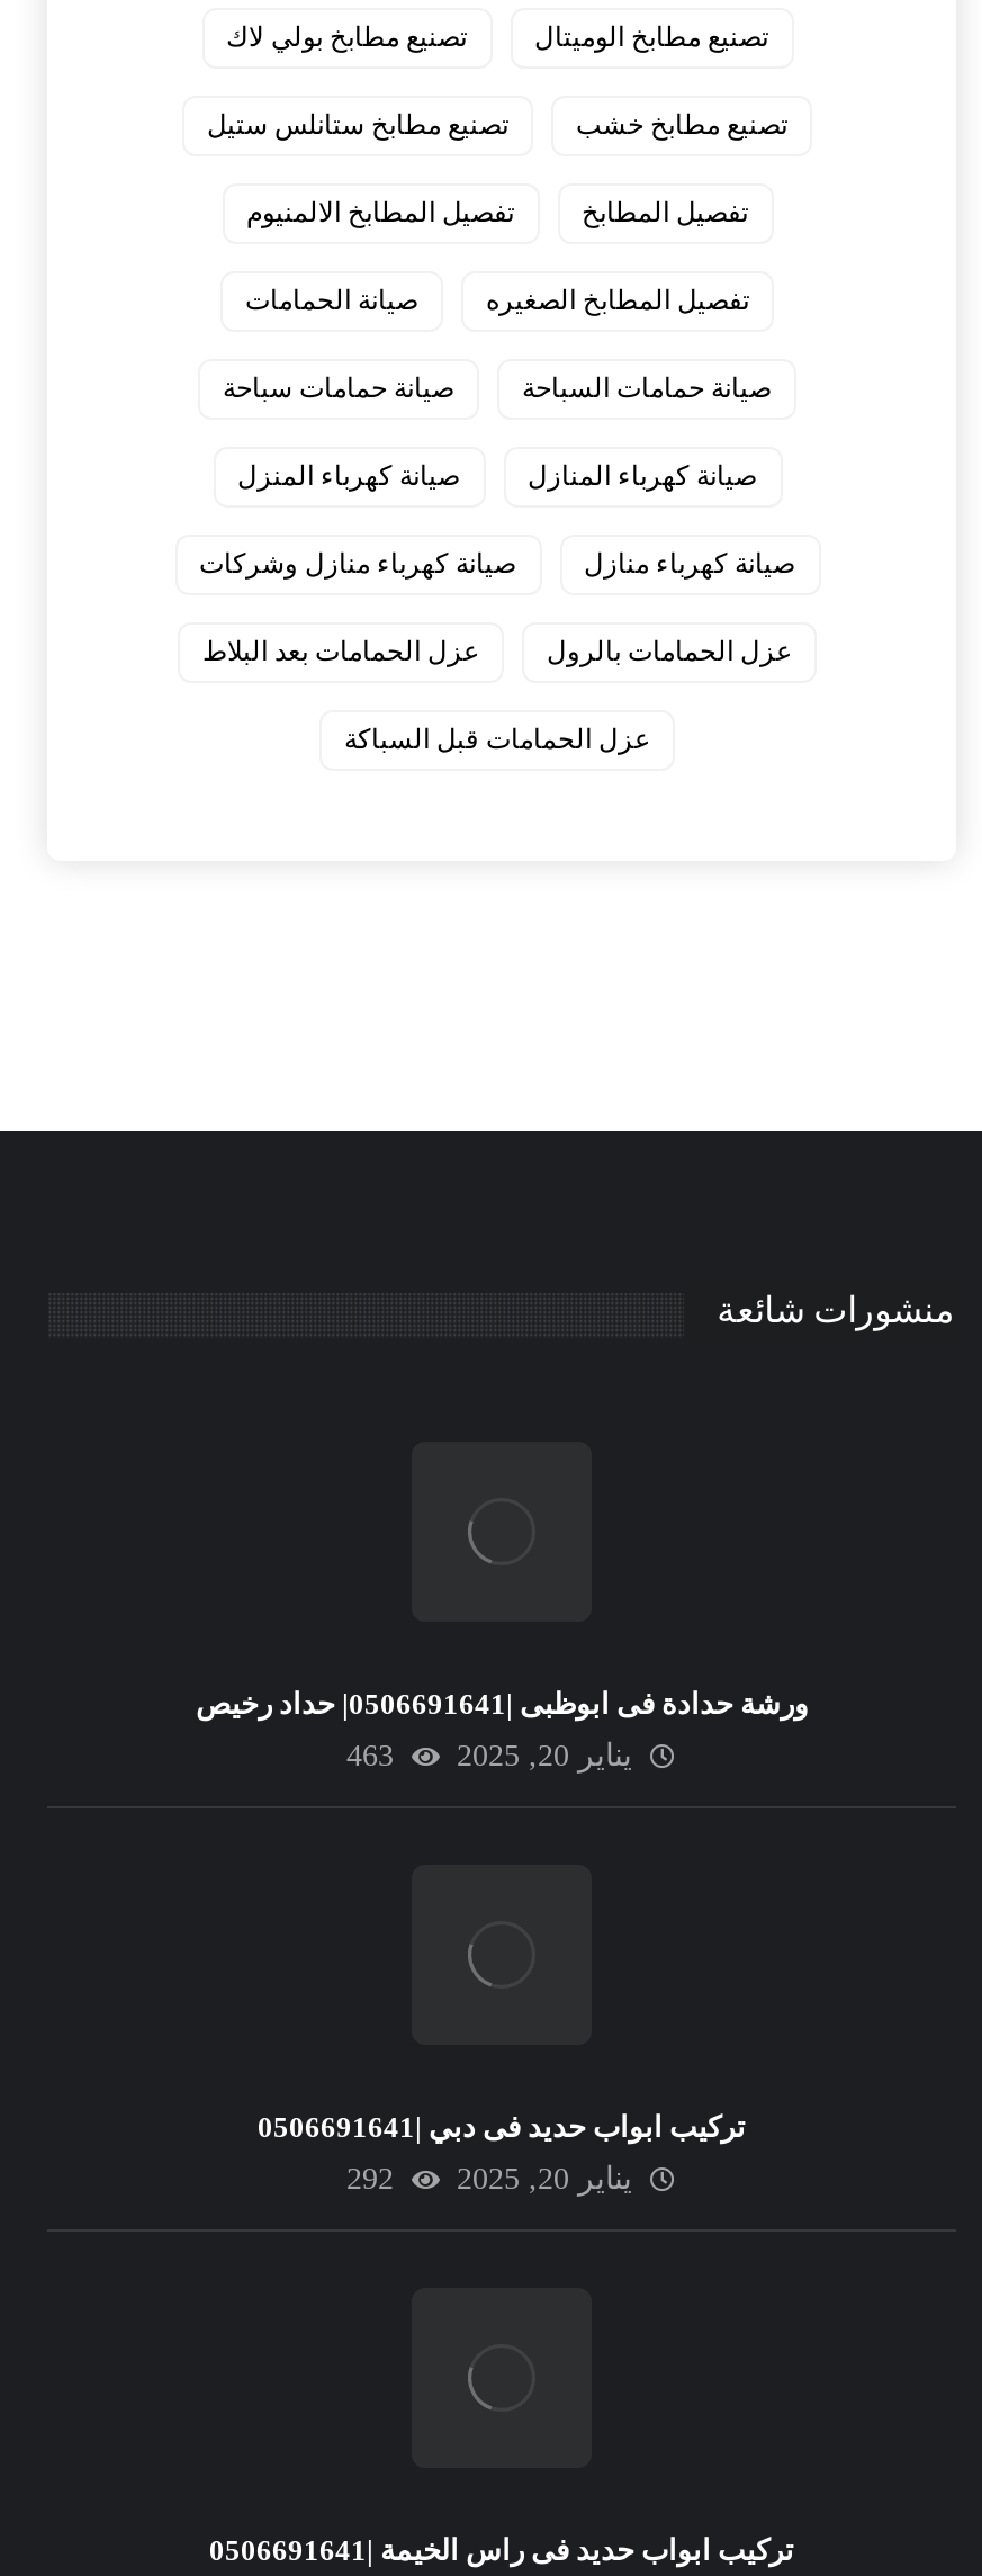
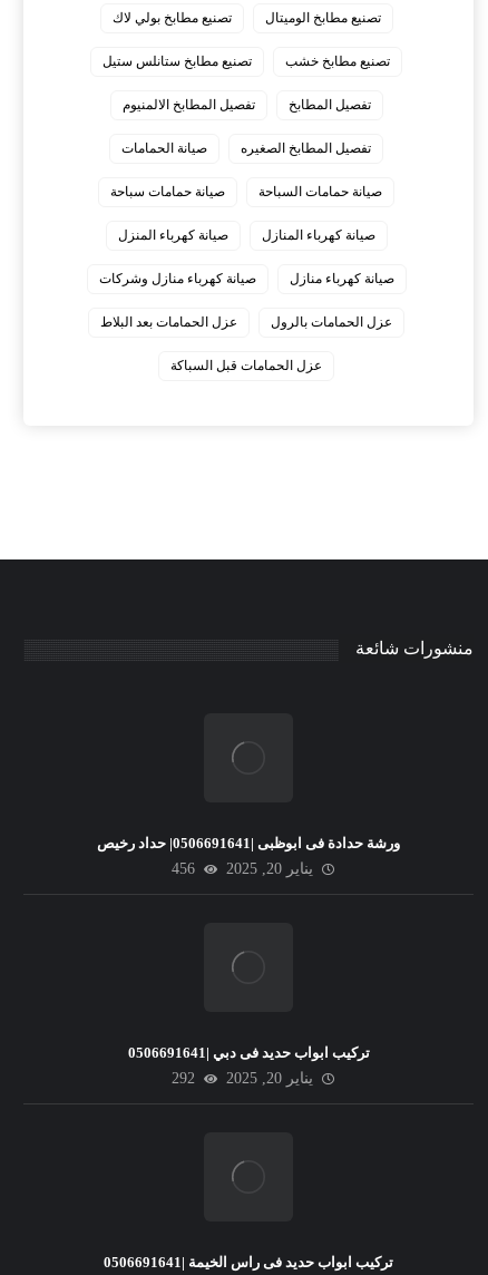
- 463
+ 456
